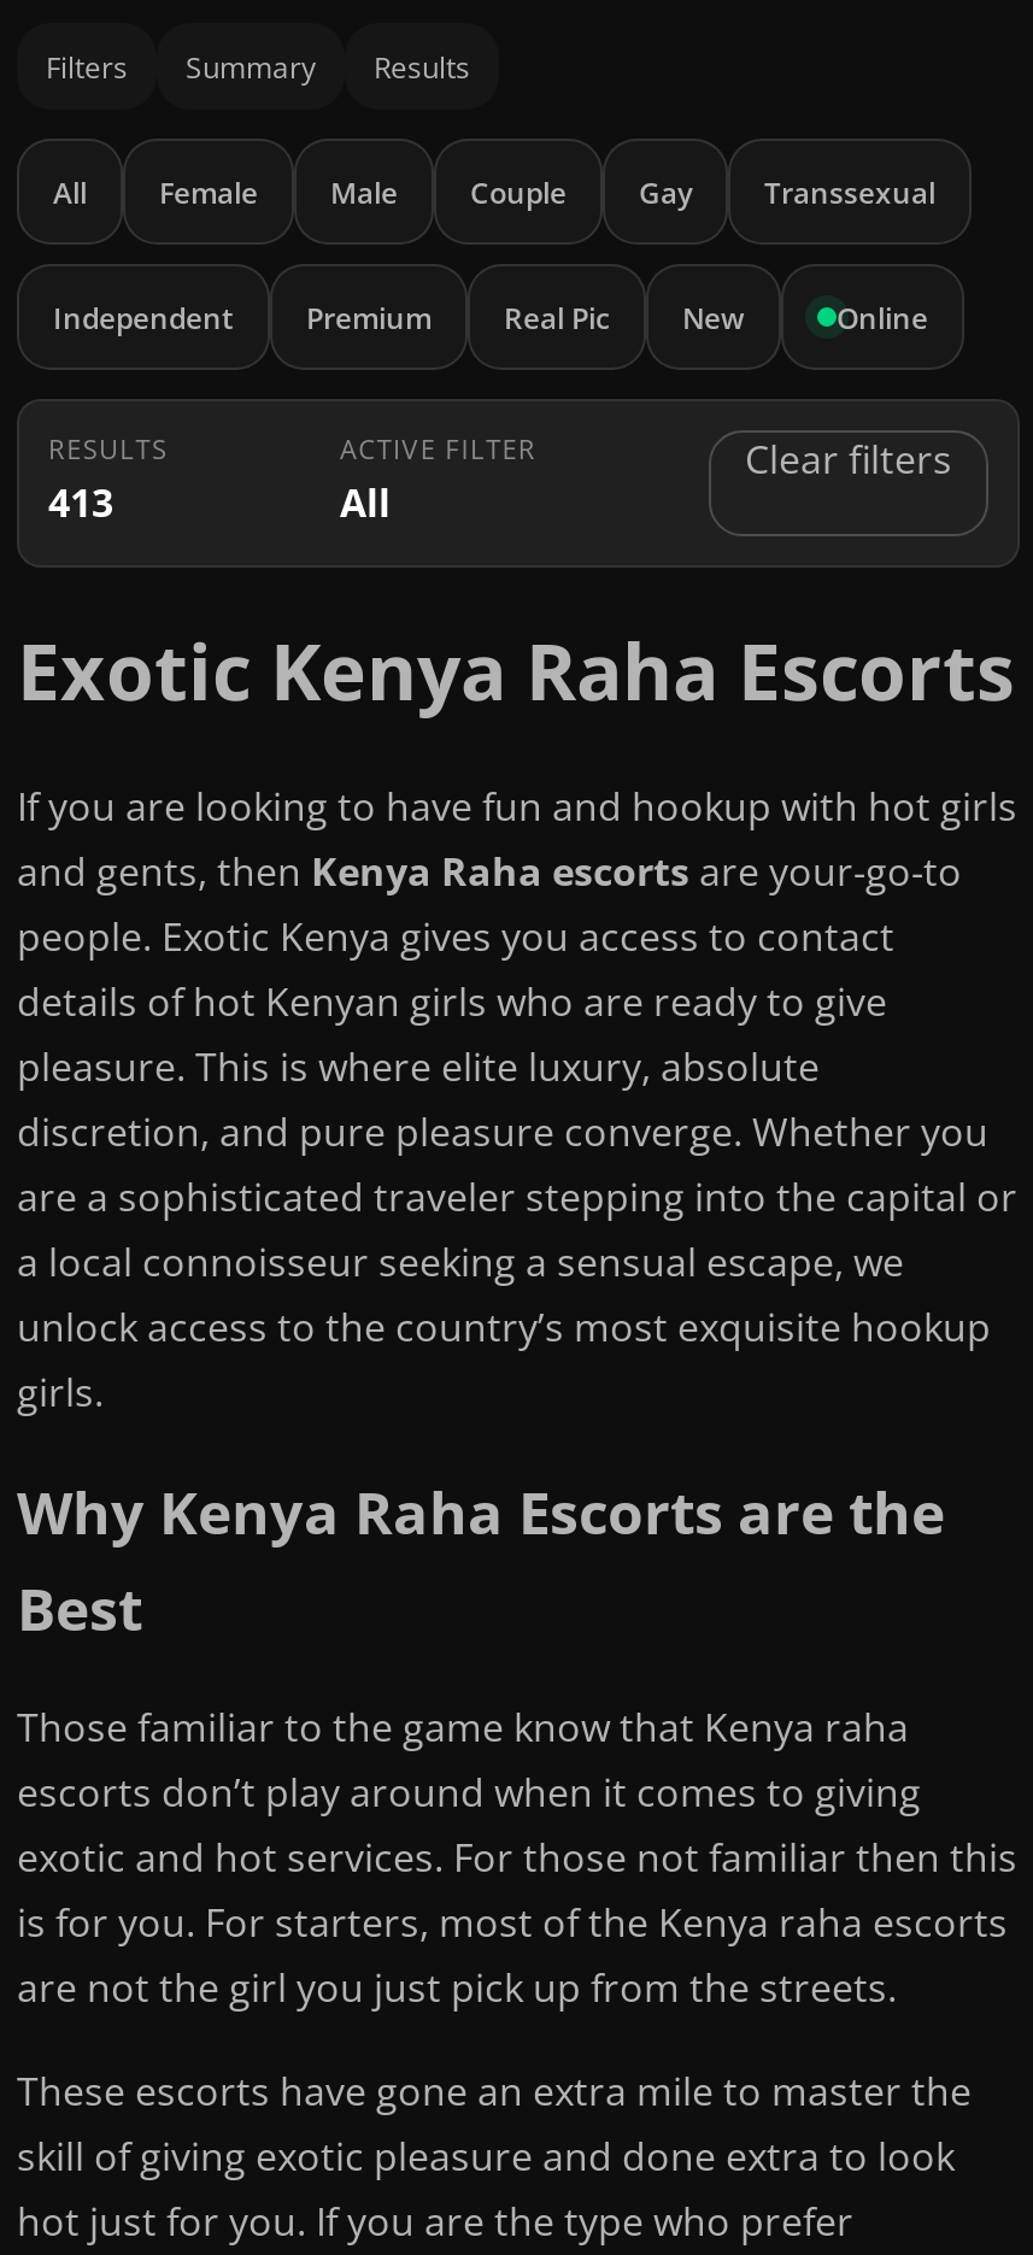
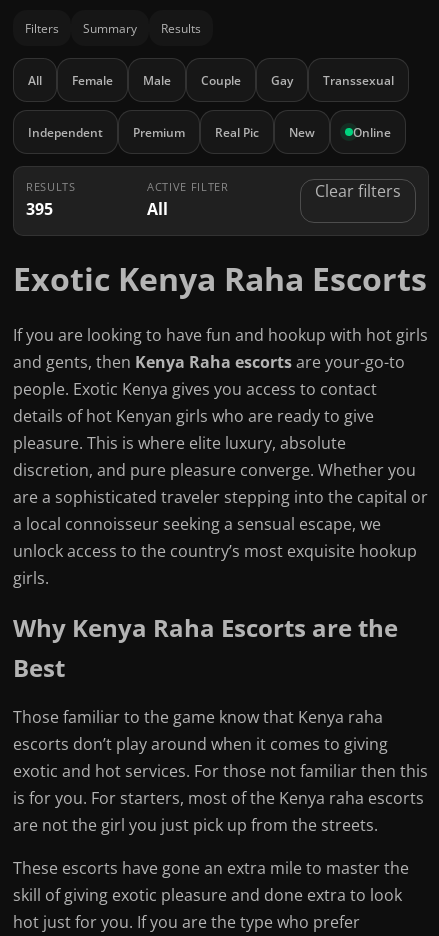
- 413
+ 395
